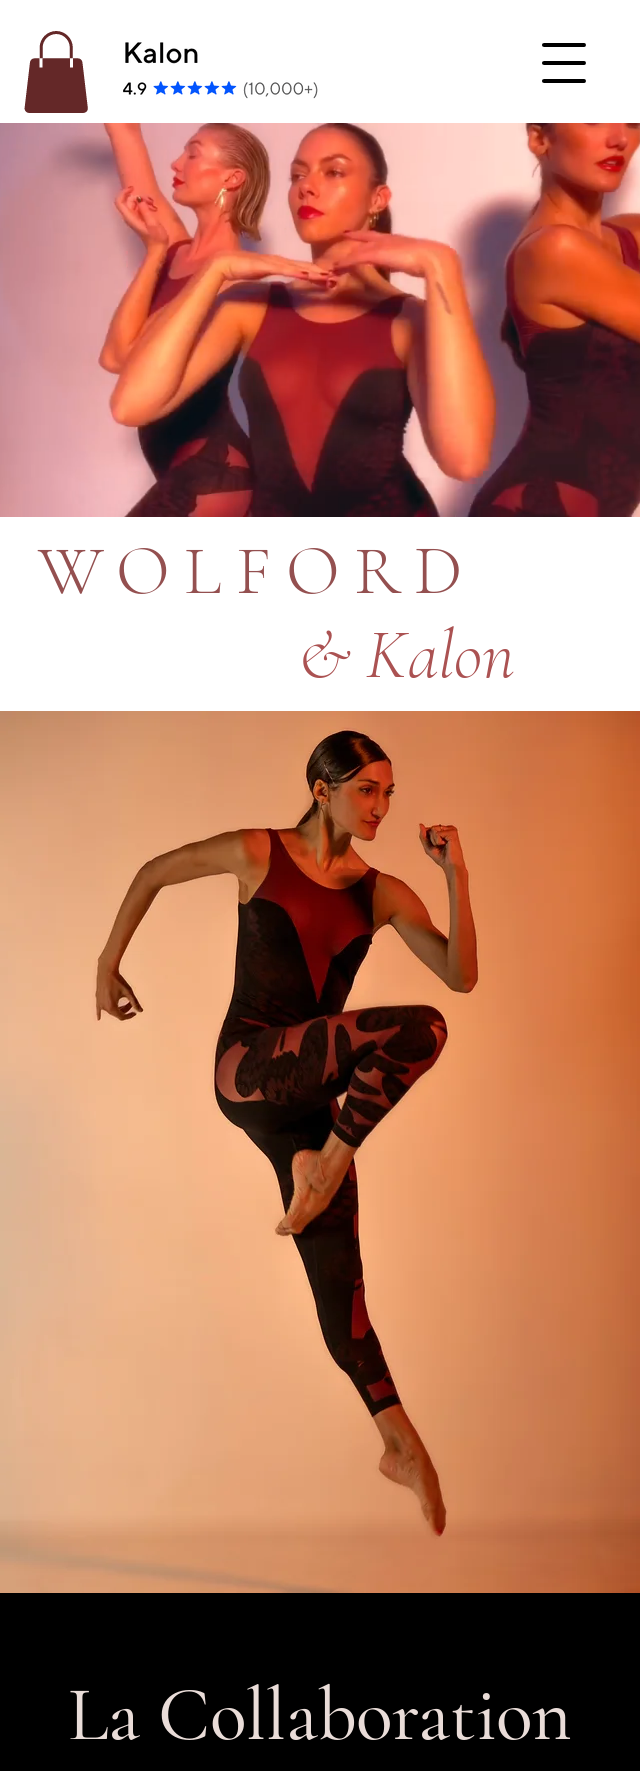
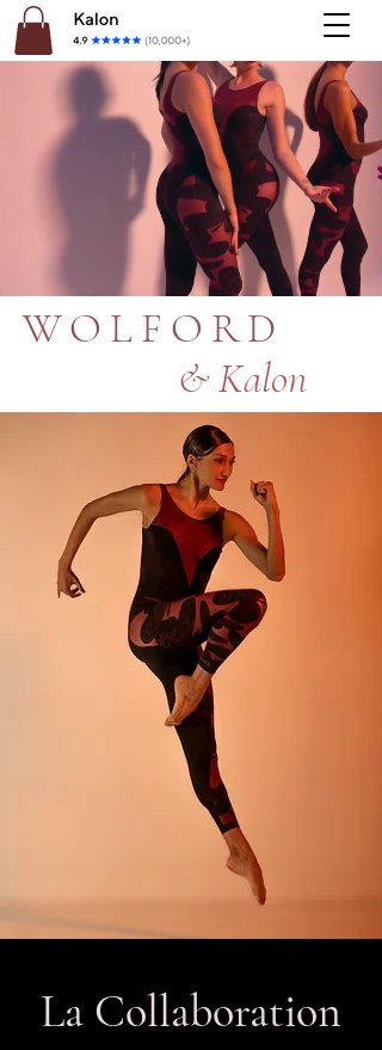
- [image]
+ [image]
